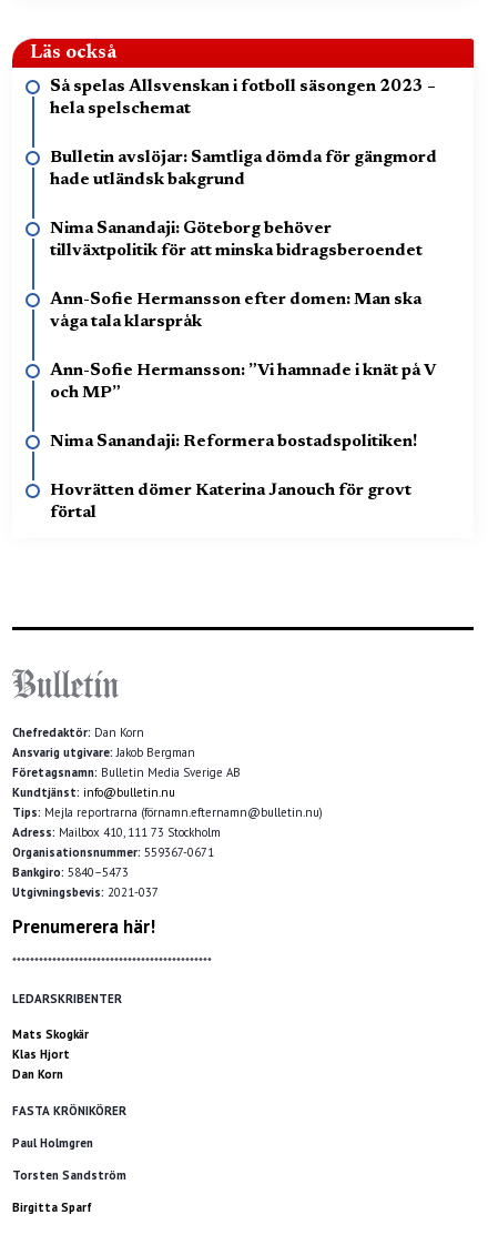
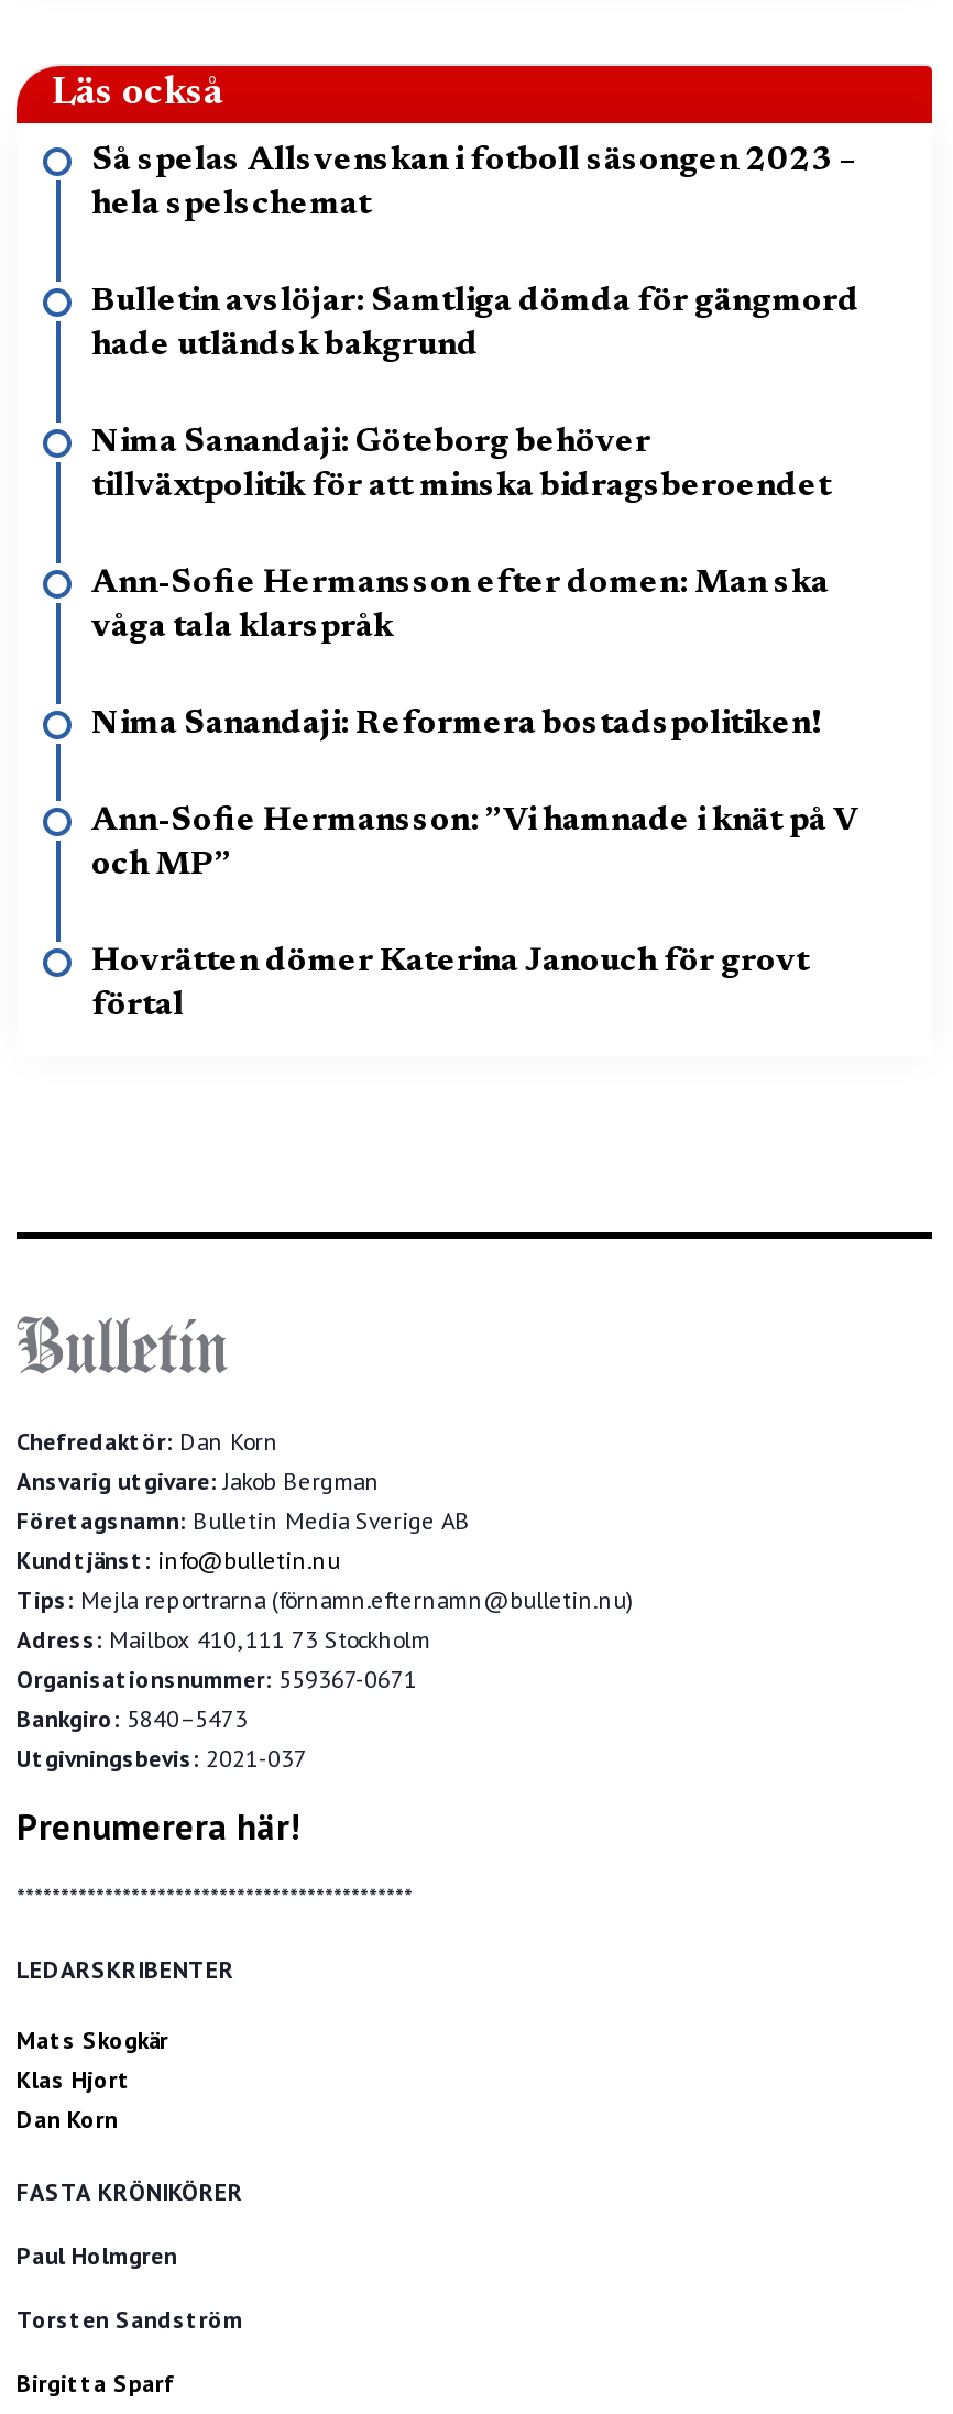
moved down: Ann-Sofie Hermansson: ”Vi hamnade i knät på V | och MP”

moved up: Nima Sanandaji: Reformera bostadspolitiken!
